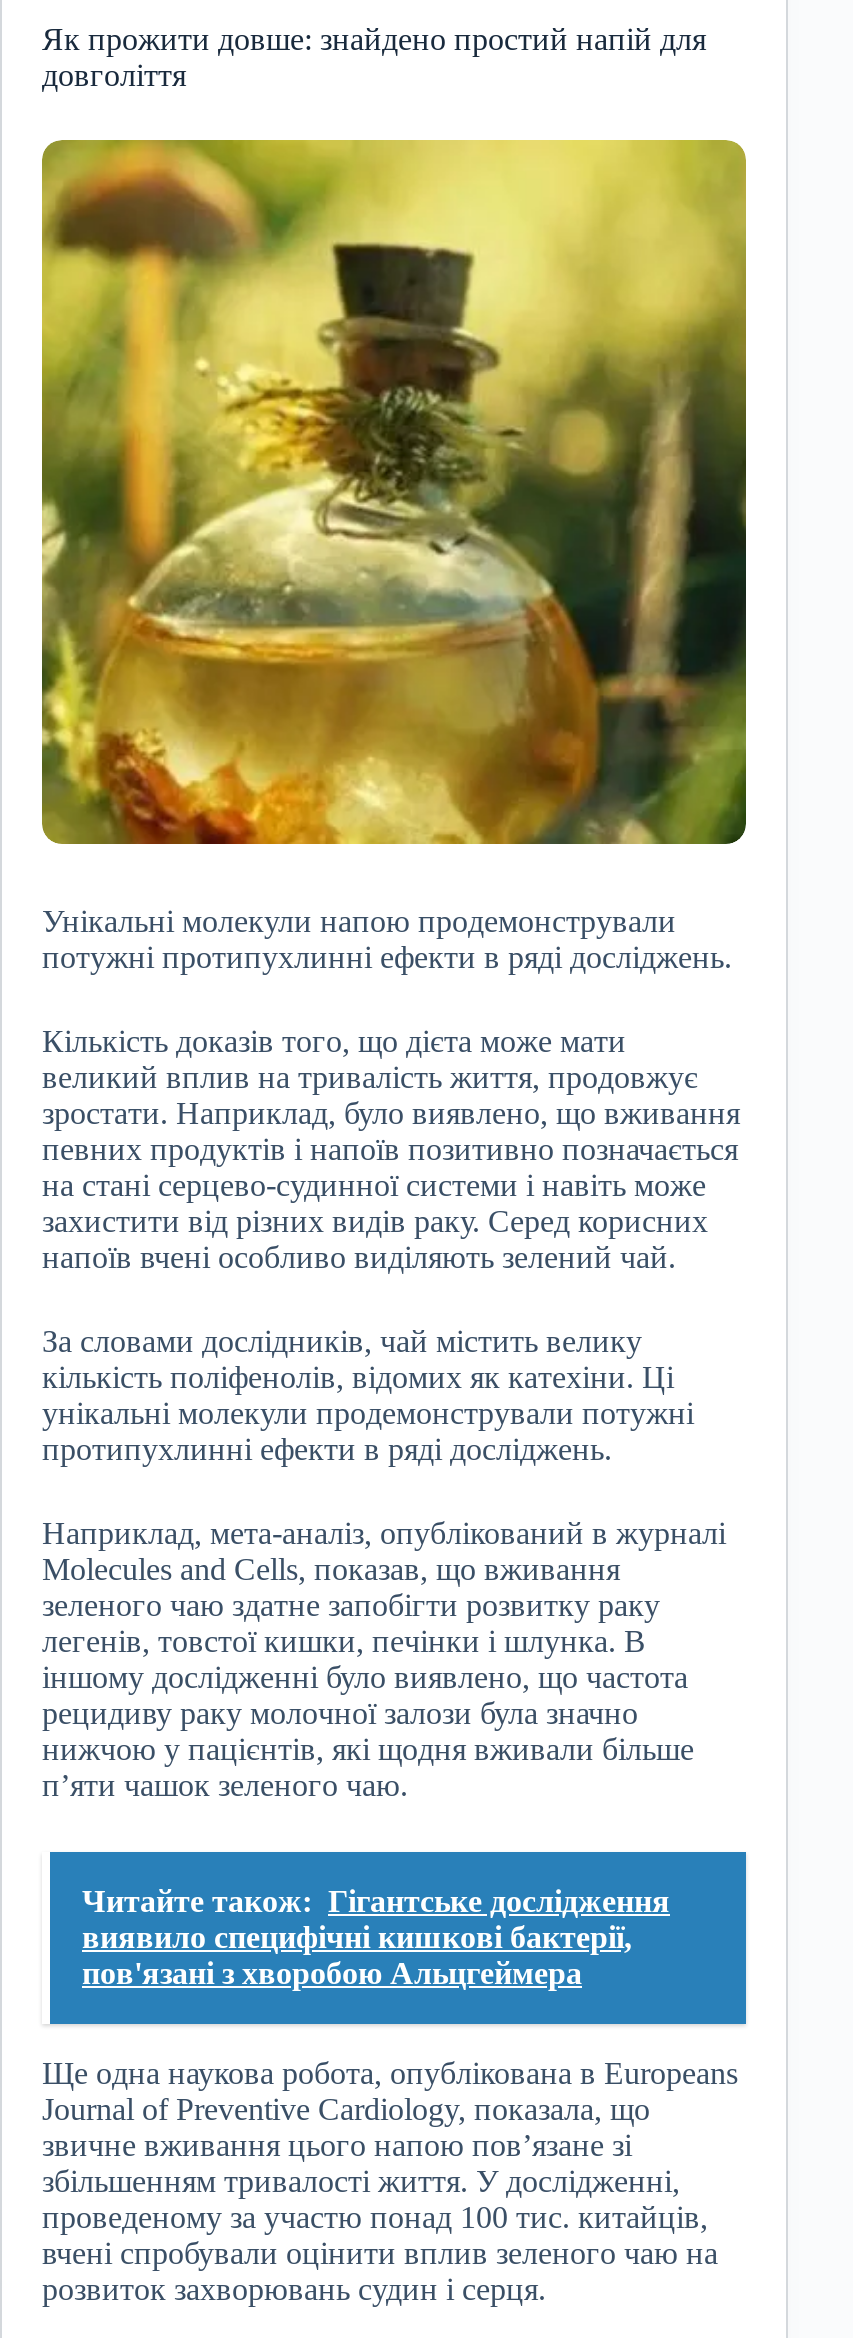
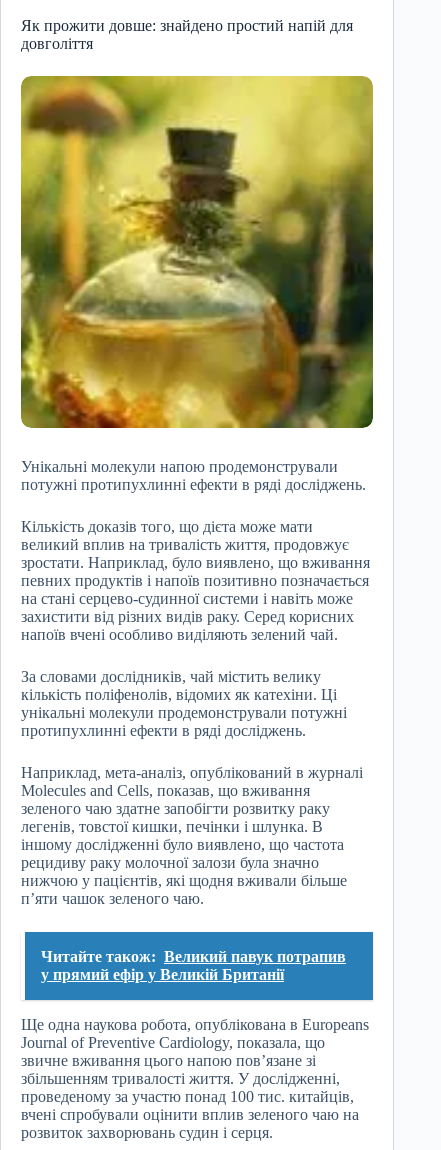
- Читайте також: Гігантське дослідження
- виявило специфічні кишкові бактерії,
- пов'язані з хворобою Альцгеймера
+ Читайте також: Великий павук потрапив
+ у прямий ефір у Великій Британії
